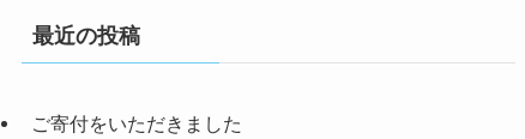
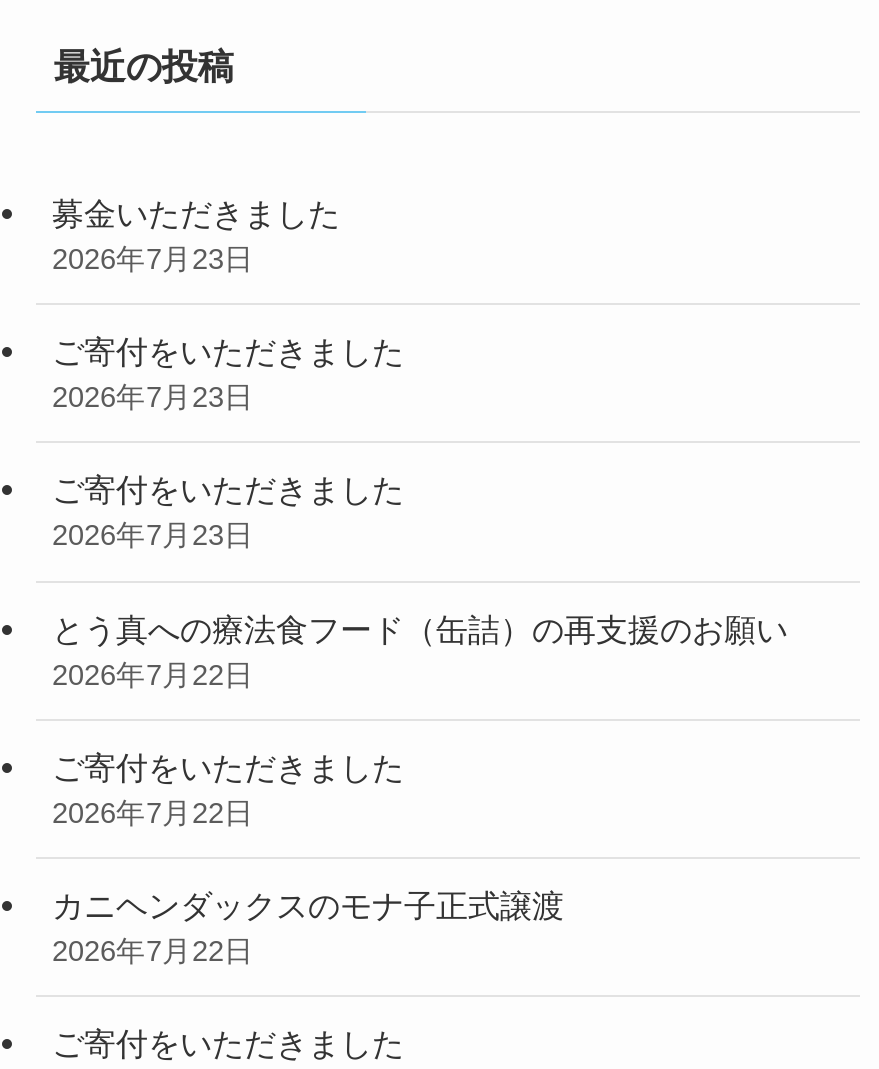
+ 募金いただきました
+ 2026年7月23日
+ ご寄付をいただきました
+ 2026年7月23日
+ ご寄付をいただきました
+ 2026年7月23日
+ とう真への療法食フード（缶詰）の再支援のお願い
+ 2026年7月22日
+ ご寄付をいただきました
+ 2026年7月22日
+ カニヘンダックスのモナ子正式譲渡
+ 2026年7月22日
